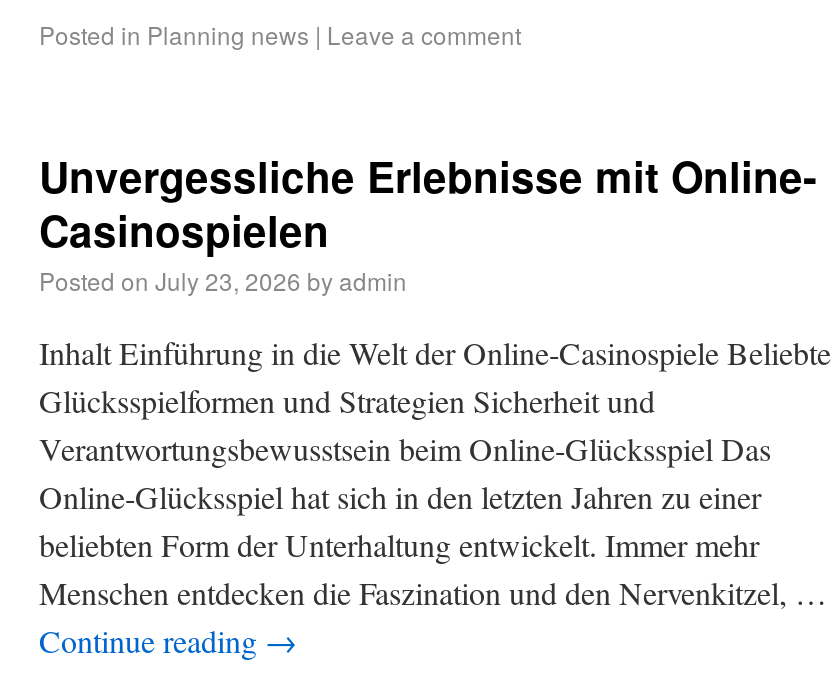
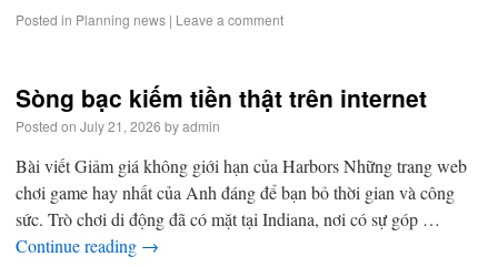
- Unvergessliche Erlebnisse mit Online-
- Casinospielen
- Posted on July 23, 2026 by admin
+ Sòng bạc kiếm tiền thật trên internet
+ Posted on July 21, 2026 by admin

- Inhalt Einführung in die Welt der Online-Casinospiele Beliebte
- Glücksspielformen und Strategien Sicherheit und
- Verantwortungsbewusstsein beim Online-Glücksspiel Das
- Online-Glücksspiel hat sich in den letzten Jahren zu einer
- beliebten Form der Unterhaltung entwickelt. Immer mehr
- Menschen entdecken die Faszination und den Nervenkitzel, …
+ Bài viết Giảm giá không giới hạn của Harbors Những trang web
+ chơi game hay nhất của Anh đáng để bạn bỏ thời gian và công
+ sức. Trò chơi di động đã có mặt tại Indiana, nơi có sự góp …
